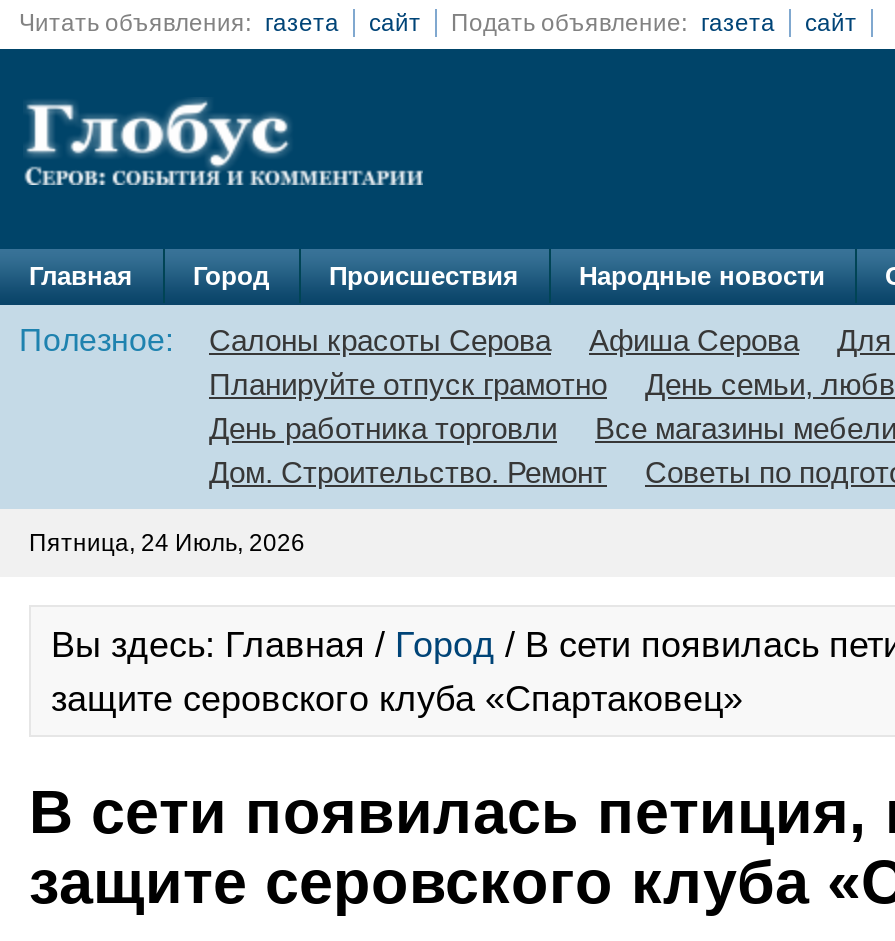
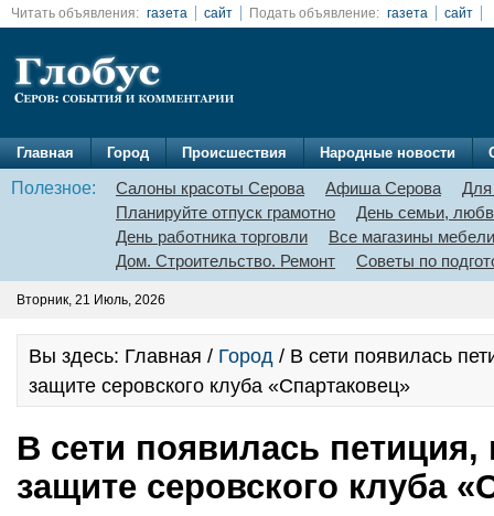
- Пятница, 24 Июль, 2026
+ Вторник, 21 Июль, 2026
